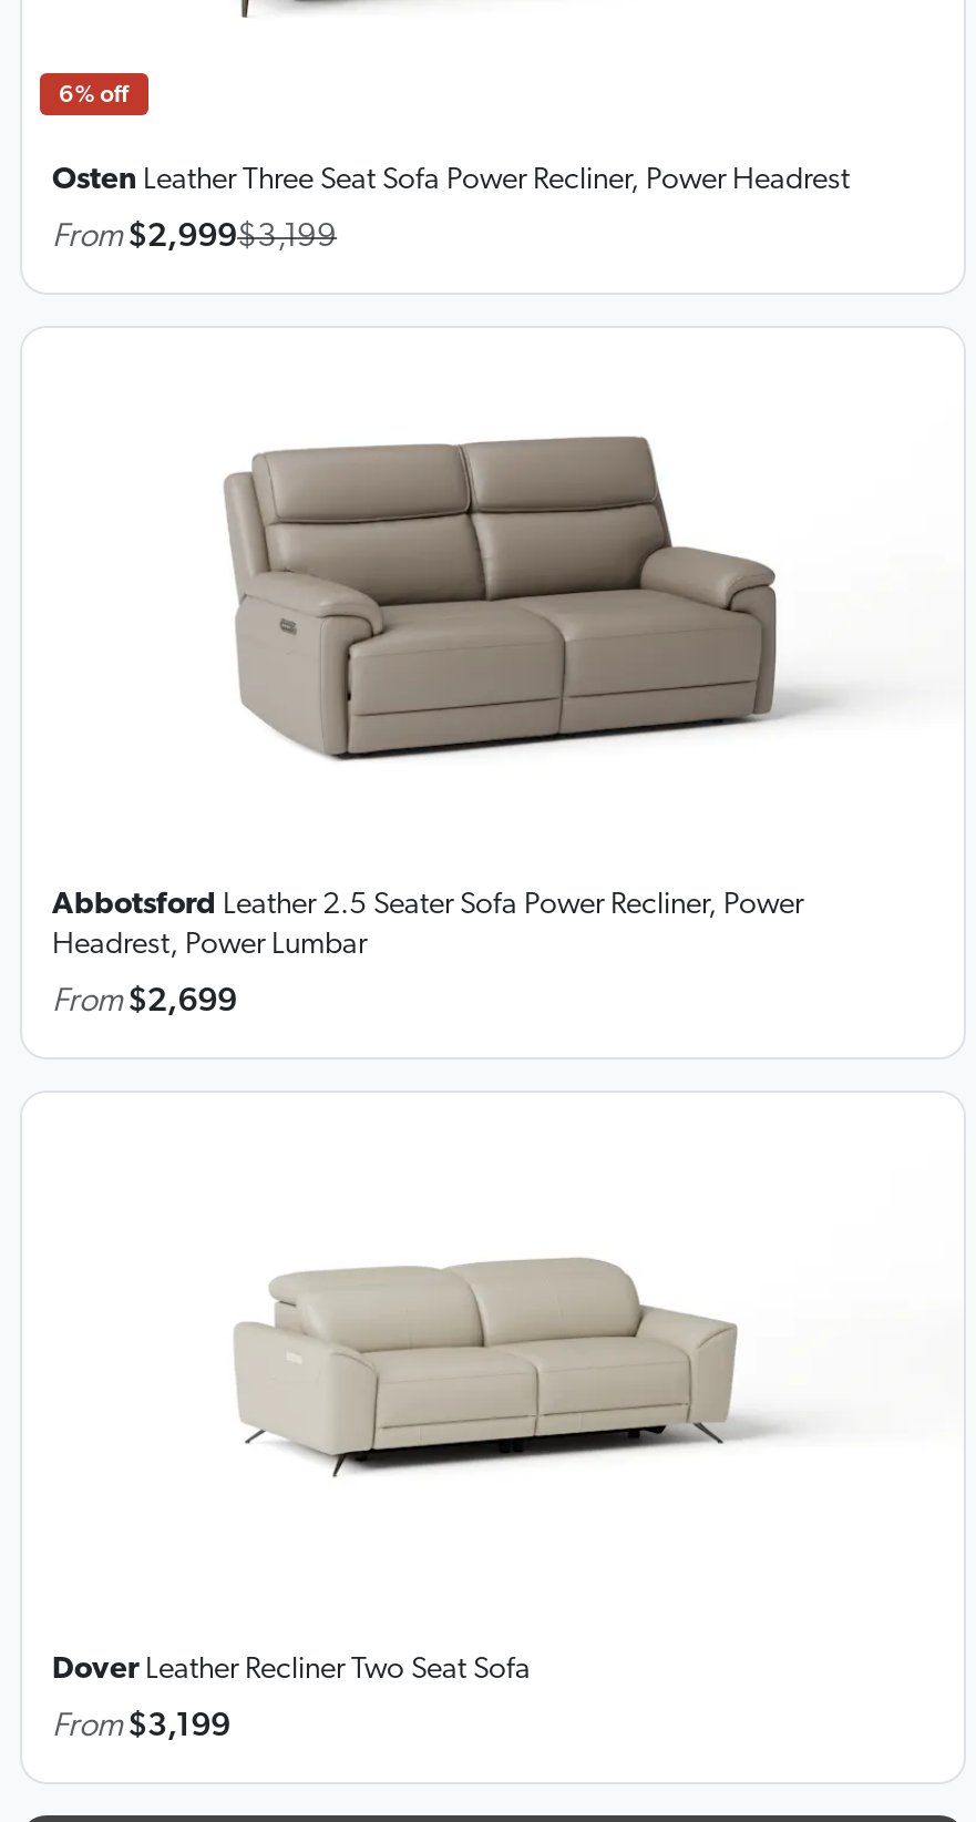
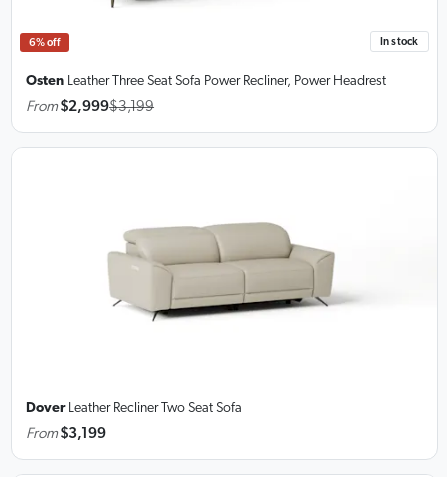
+ In stock

- [image]

- Abbotsford Leather 2.5 Seater Sofa Power Recliner, Power
- Headrest, Power Lumbar
- From $2,699
